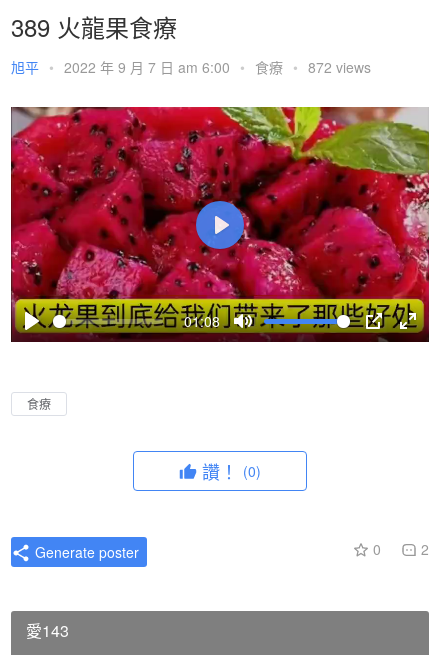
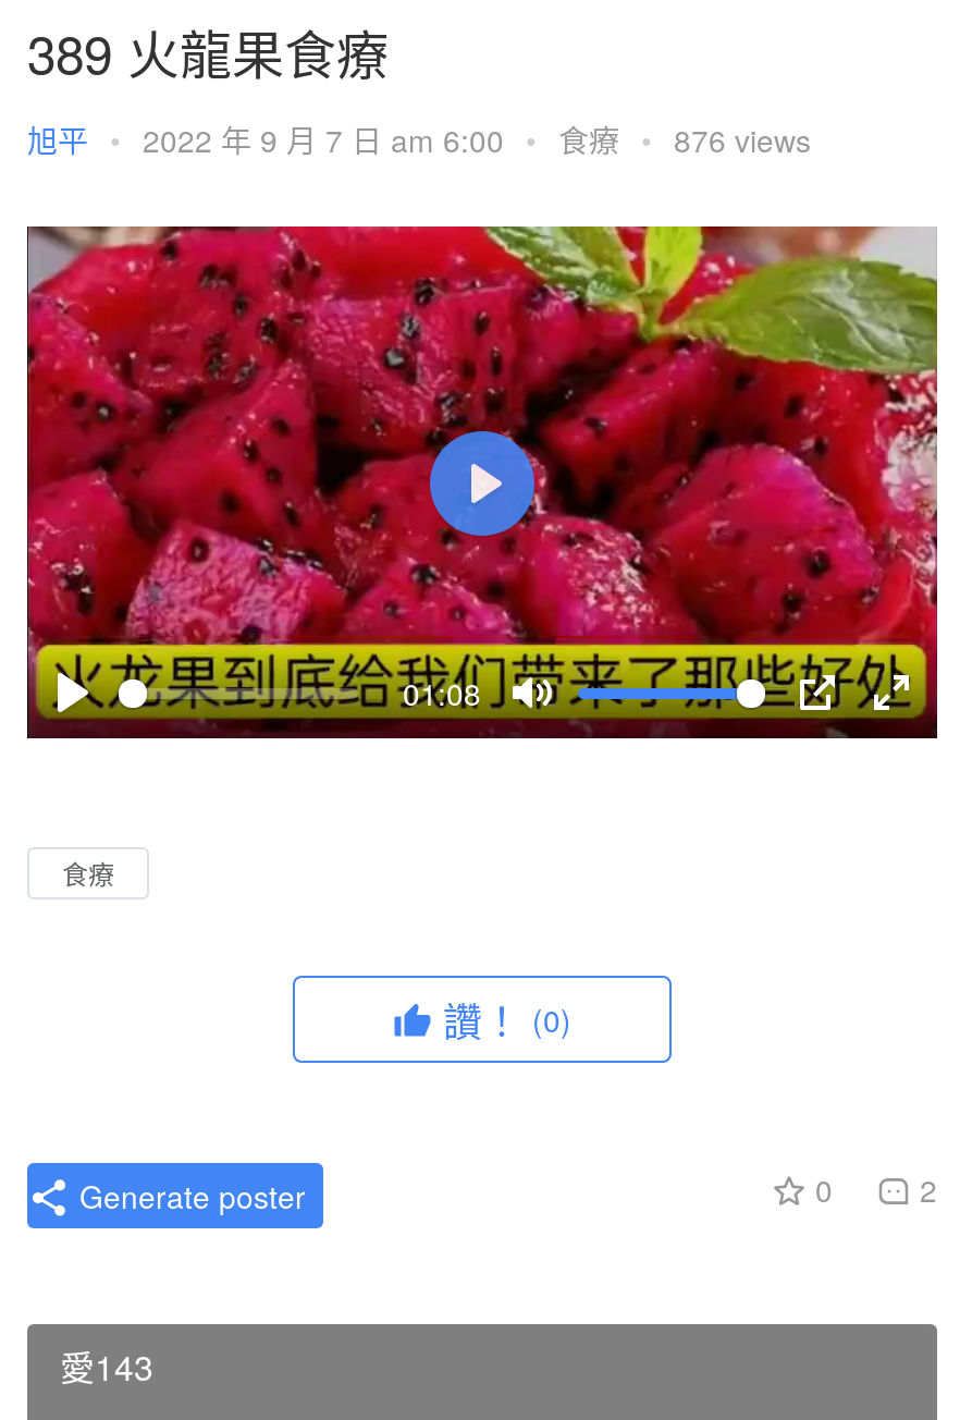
- 旭平 • 2022 年 9 月 7 日 am 6:00 • 食療 • 872 views
+ 旭平 • 2022 年 9 月 7 日 am 6:00 • 食療 • 876 views
